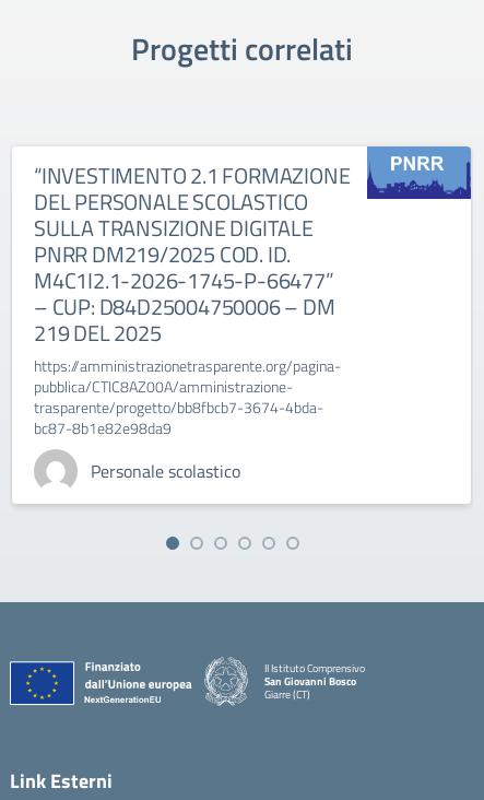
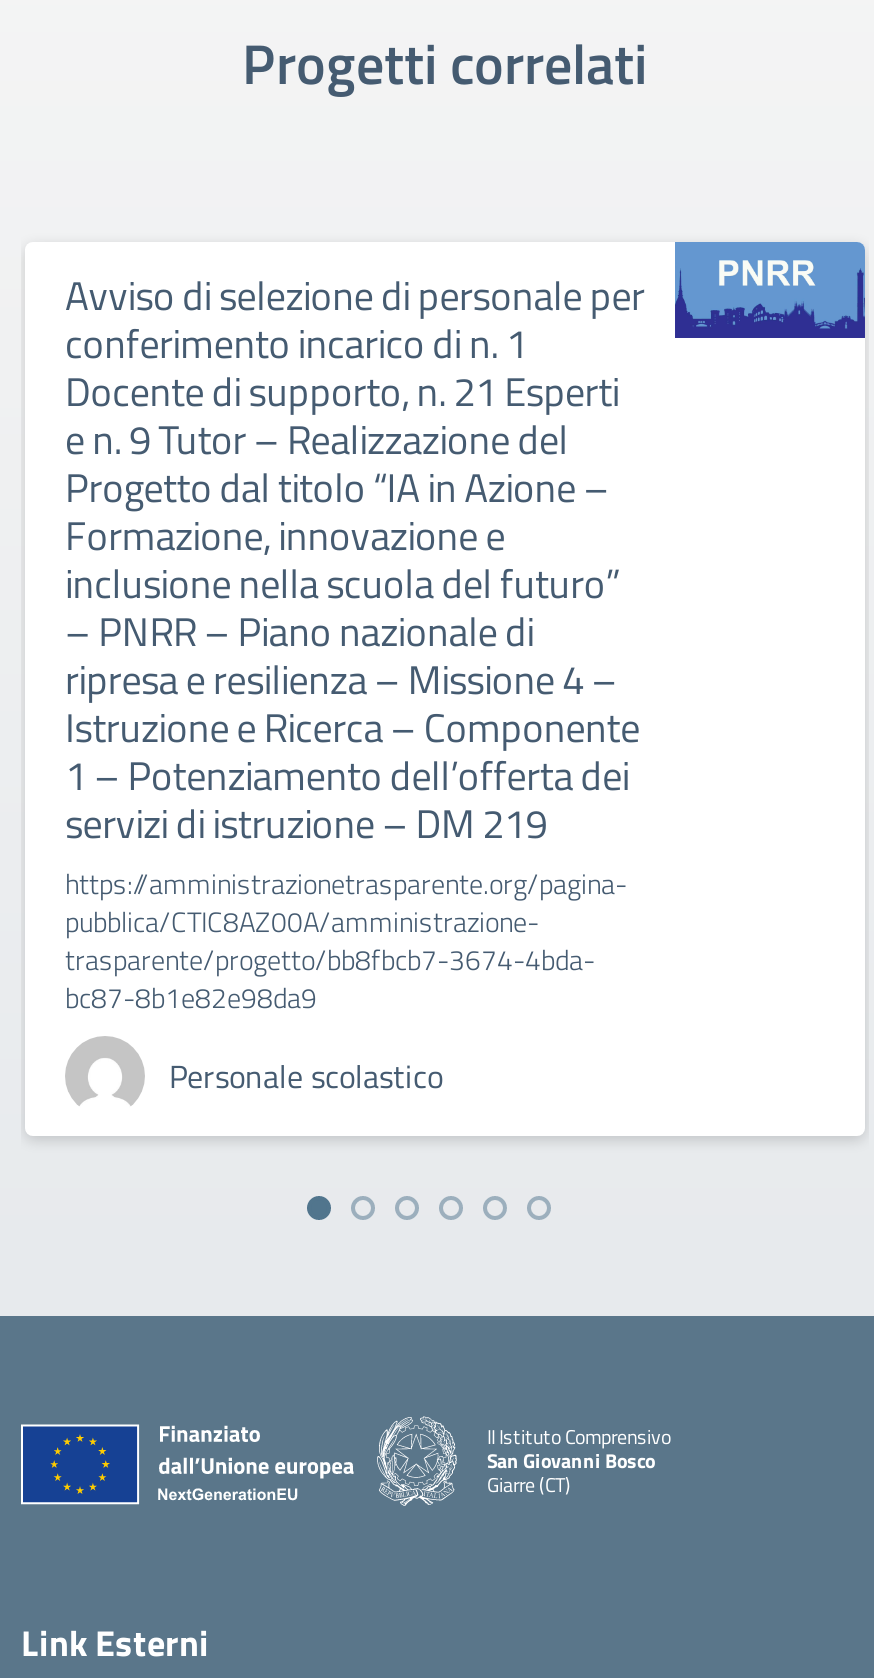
- “INVESTIMENTO 2.1 FORMAZIONE
- DEL PERSONALE SCOLASTICO
- SULLA TRANSIZIONE DIGITALE
- PNRR DM219/2025 COD. ID.
- M4C1I2.1-2026-1745-P-66477”
- – CUP: D84D25004750006 – DM
- 219 DEL 2025
+ Avviso di selezione di personale per
+ conferimento incarico di n. 1
+ Docente di supporto, n. 21 Esperti
+ e n. 9 Tutor – Realizzazione del
+ Progetto dal titolo “IA in Azione –
+ Formazione, innovazione e
+ inclusione nella scuola del futuro”
+ – PNRR – Piano nazionale di
+ ripresa e resilienza – Missione 4 –
+ Istruzione e Ricerca – Componente
+ 1 – Potenziamento dell’offerta dei
+ servizi di istruzione – DM 219
